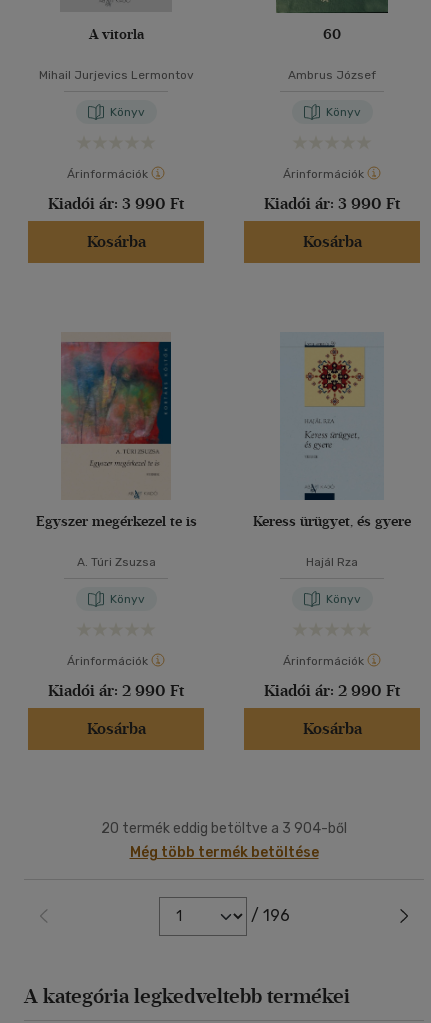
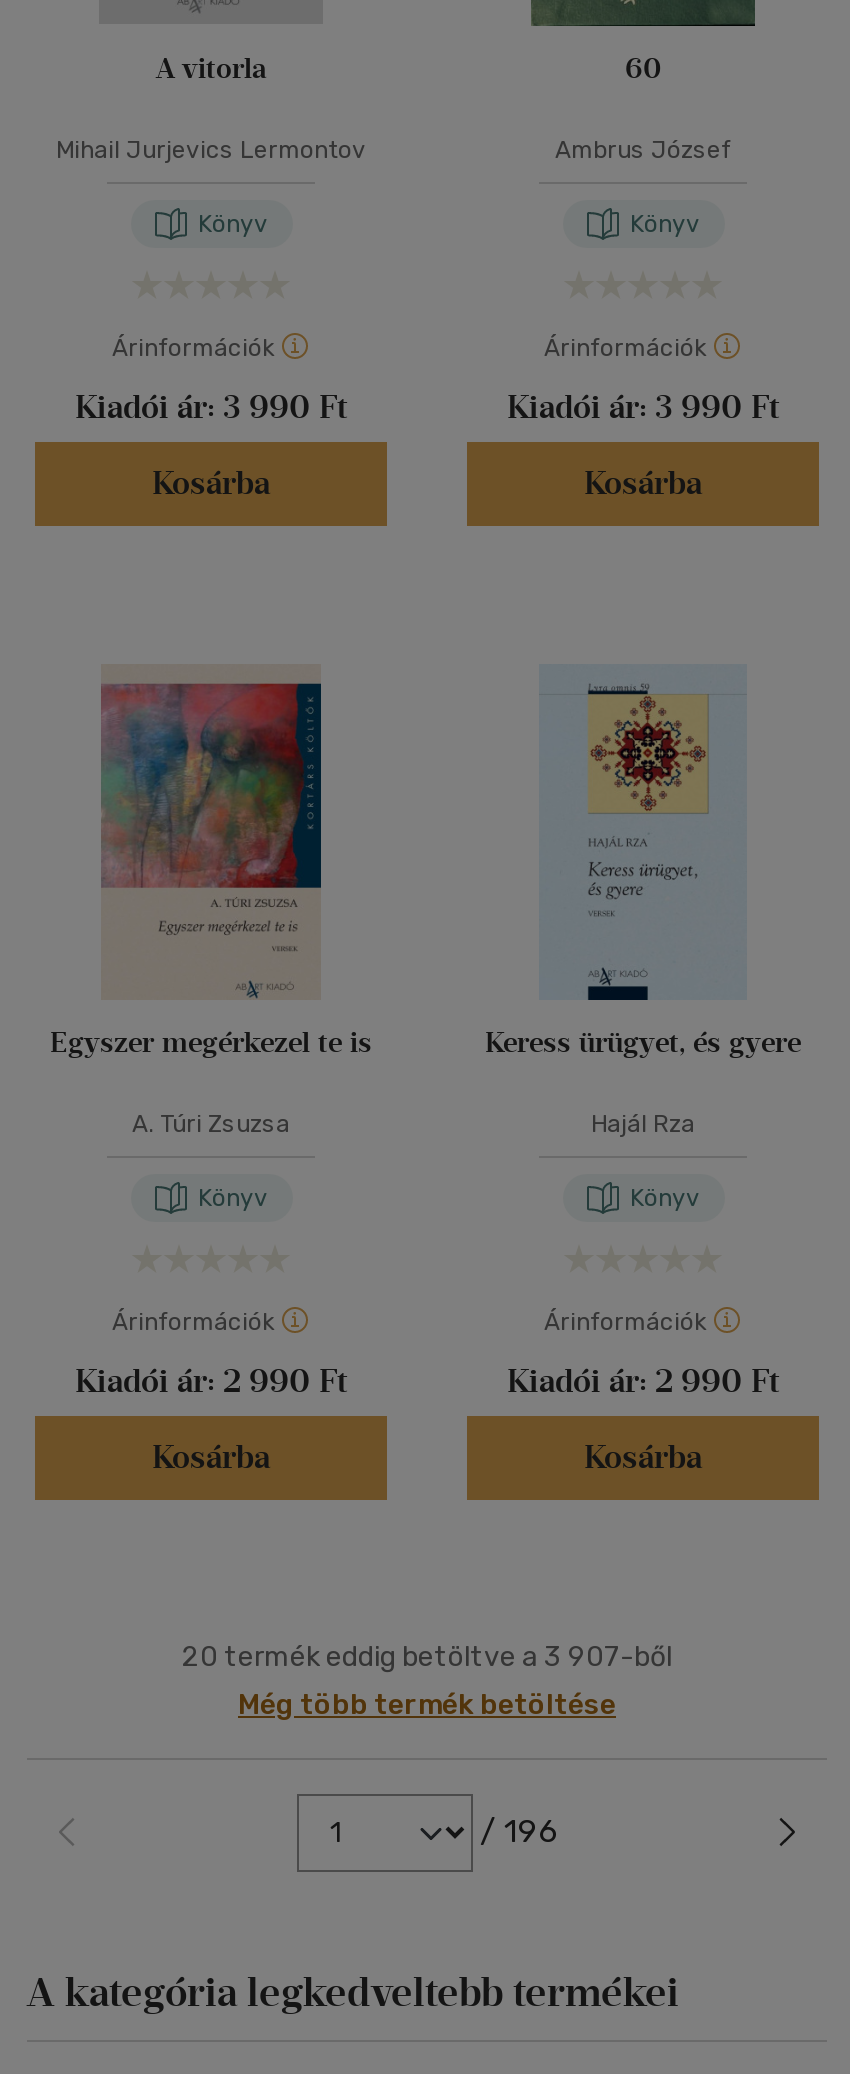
- 20 termék eddig betöltve a 3 904-ből
+ 20 termék eddig betöltve a 3 907-ből
